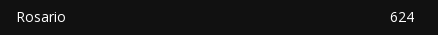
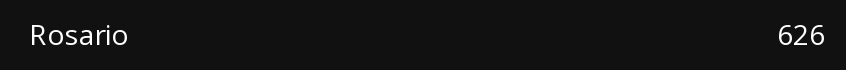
- 624
+ 626
